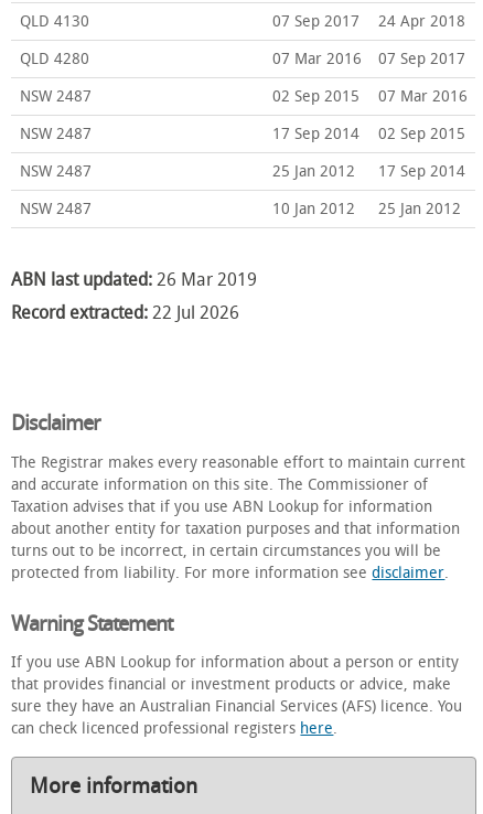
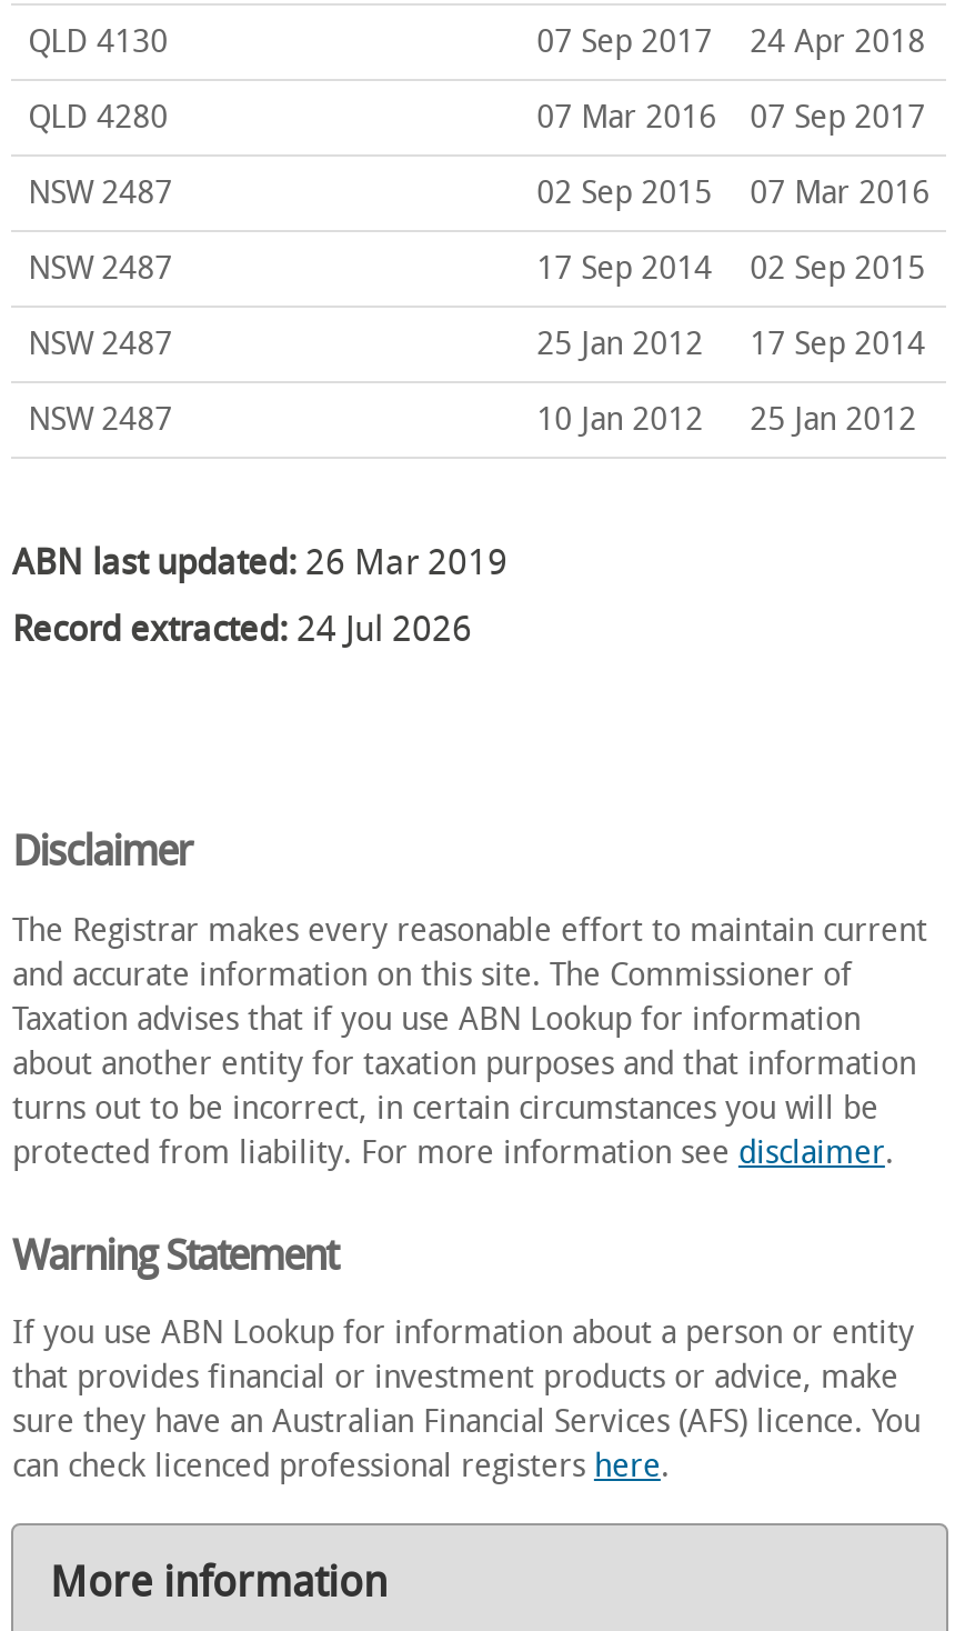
- Record extracted: 22 Jul 2026
+ Record extracted: 24 Jul 2026
